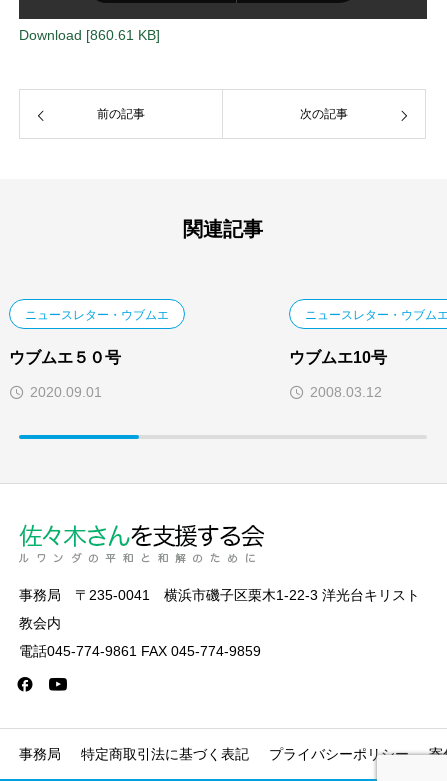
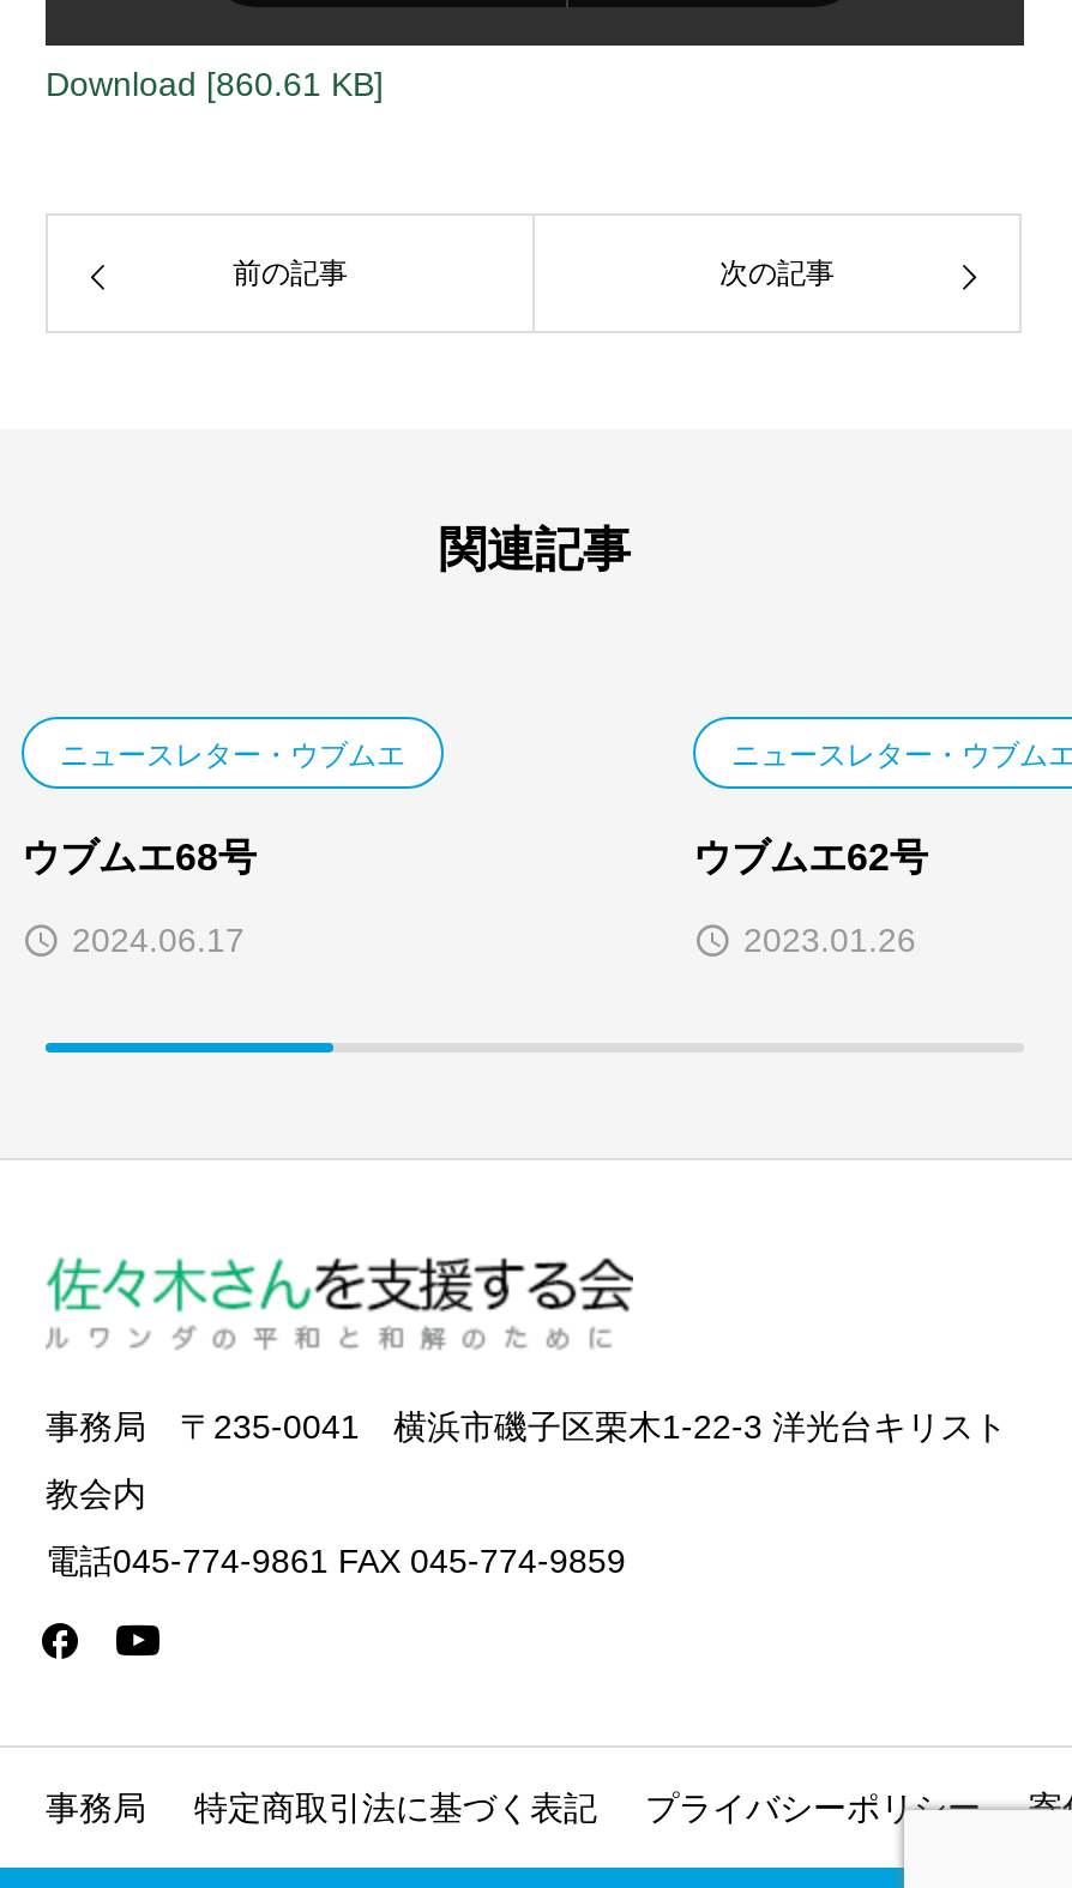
- ウブムエ５０号
+ ウブムエ68号

- ウブムエ10号
+ ウブムエ62号

- 2020.09.01
+ 2024.06.17

- 2008.03.12
+ 2023.01.26
